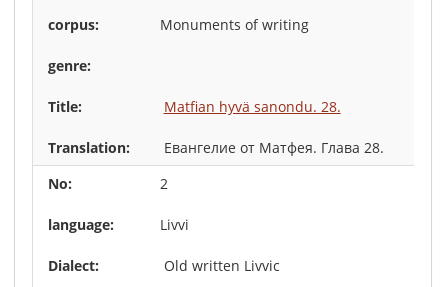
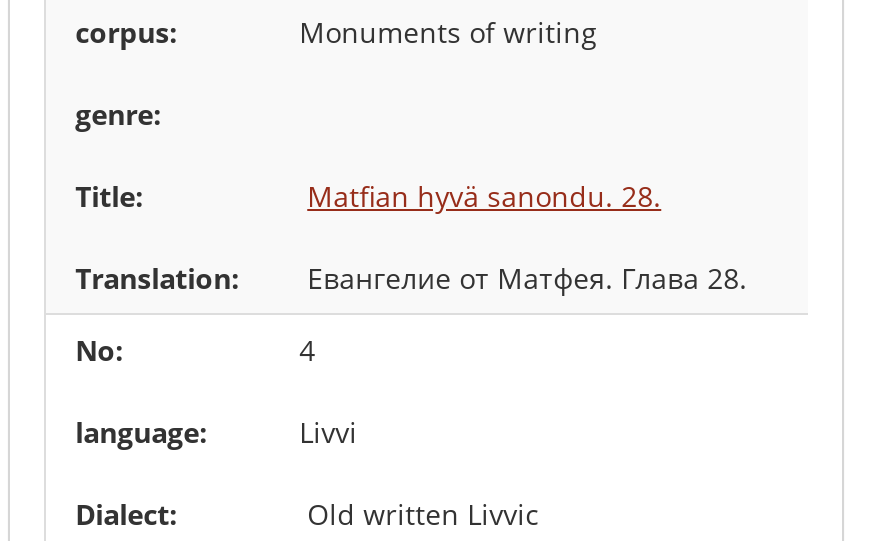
- 2
+ 4
